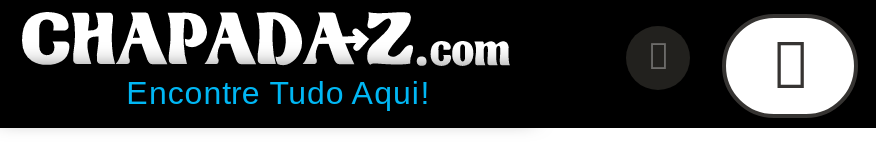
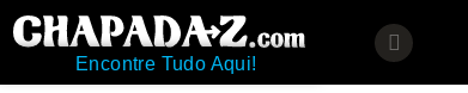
- [image]
